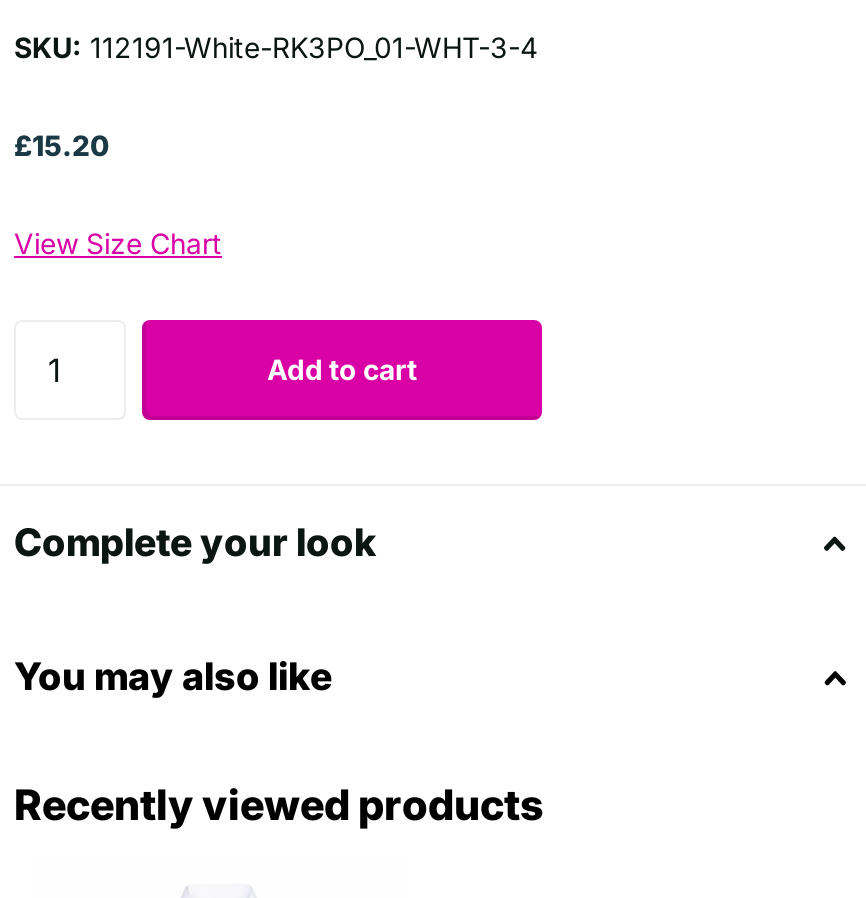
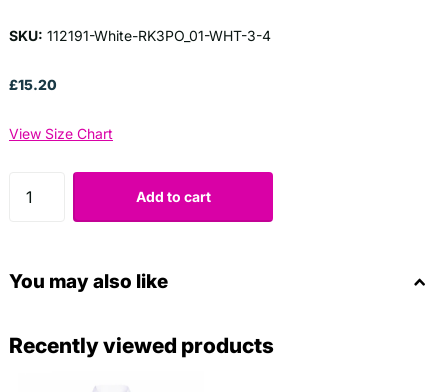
- Complete your look
